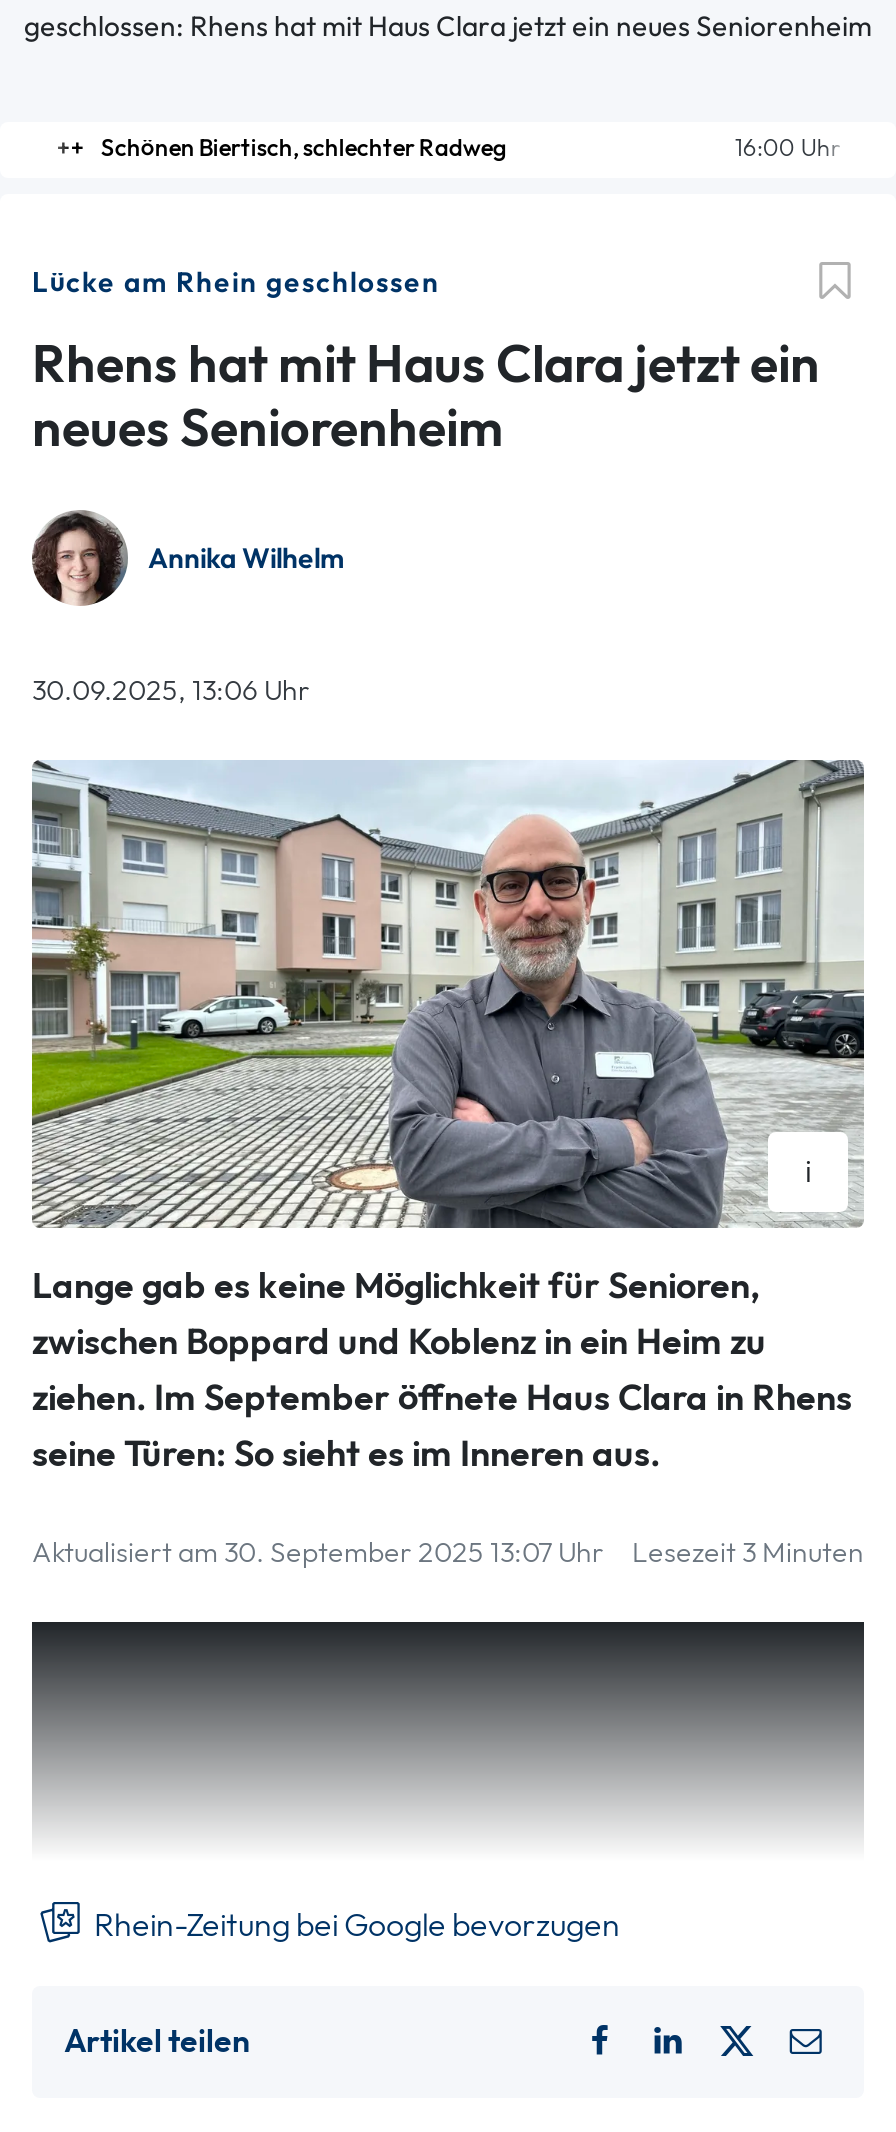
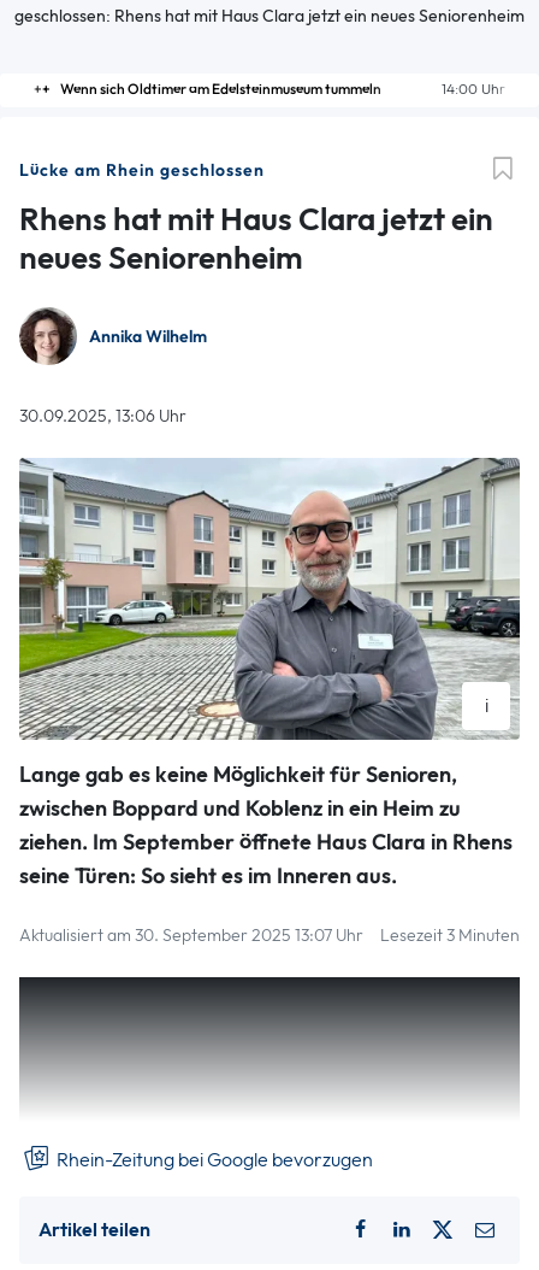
- 16:00 Uhr
- Schönen Biertisch, schlechter Radweg
+ 14:00 Uhr
+ Wenn sich Oldtimer am Edelsteinmuseum tummeln
